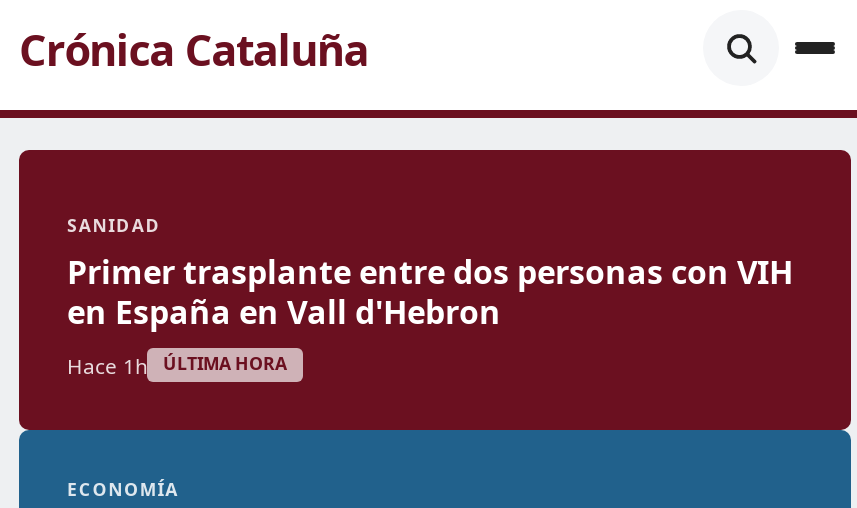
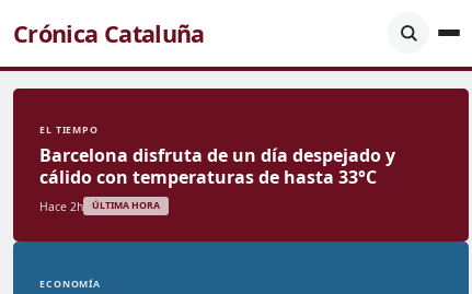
- SANIDAD
- Primer trasplante entre dos personas con VIH
- en España en Vall d'Hebron
- Hace 1h
+ EL TIEMPO
+ Barcelona disfruta de un día despejado y
+ cálido con temperaturas de hasta 33°C
+ Hace 2h
